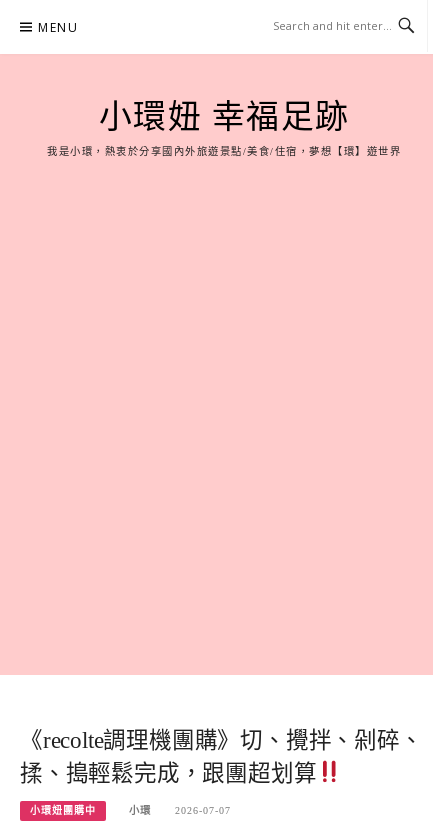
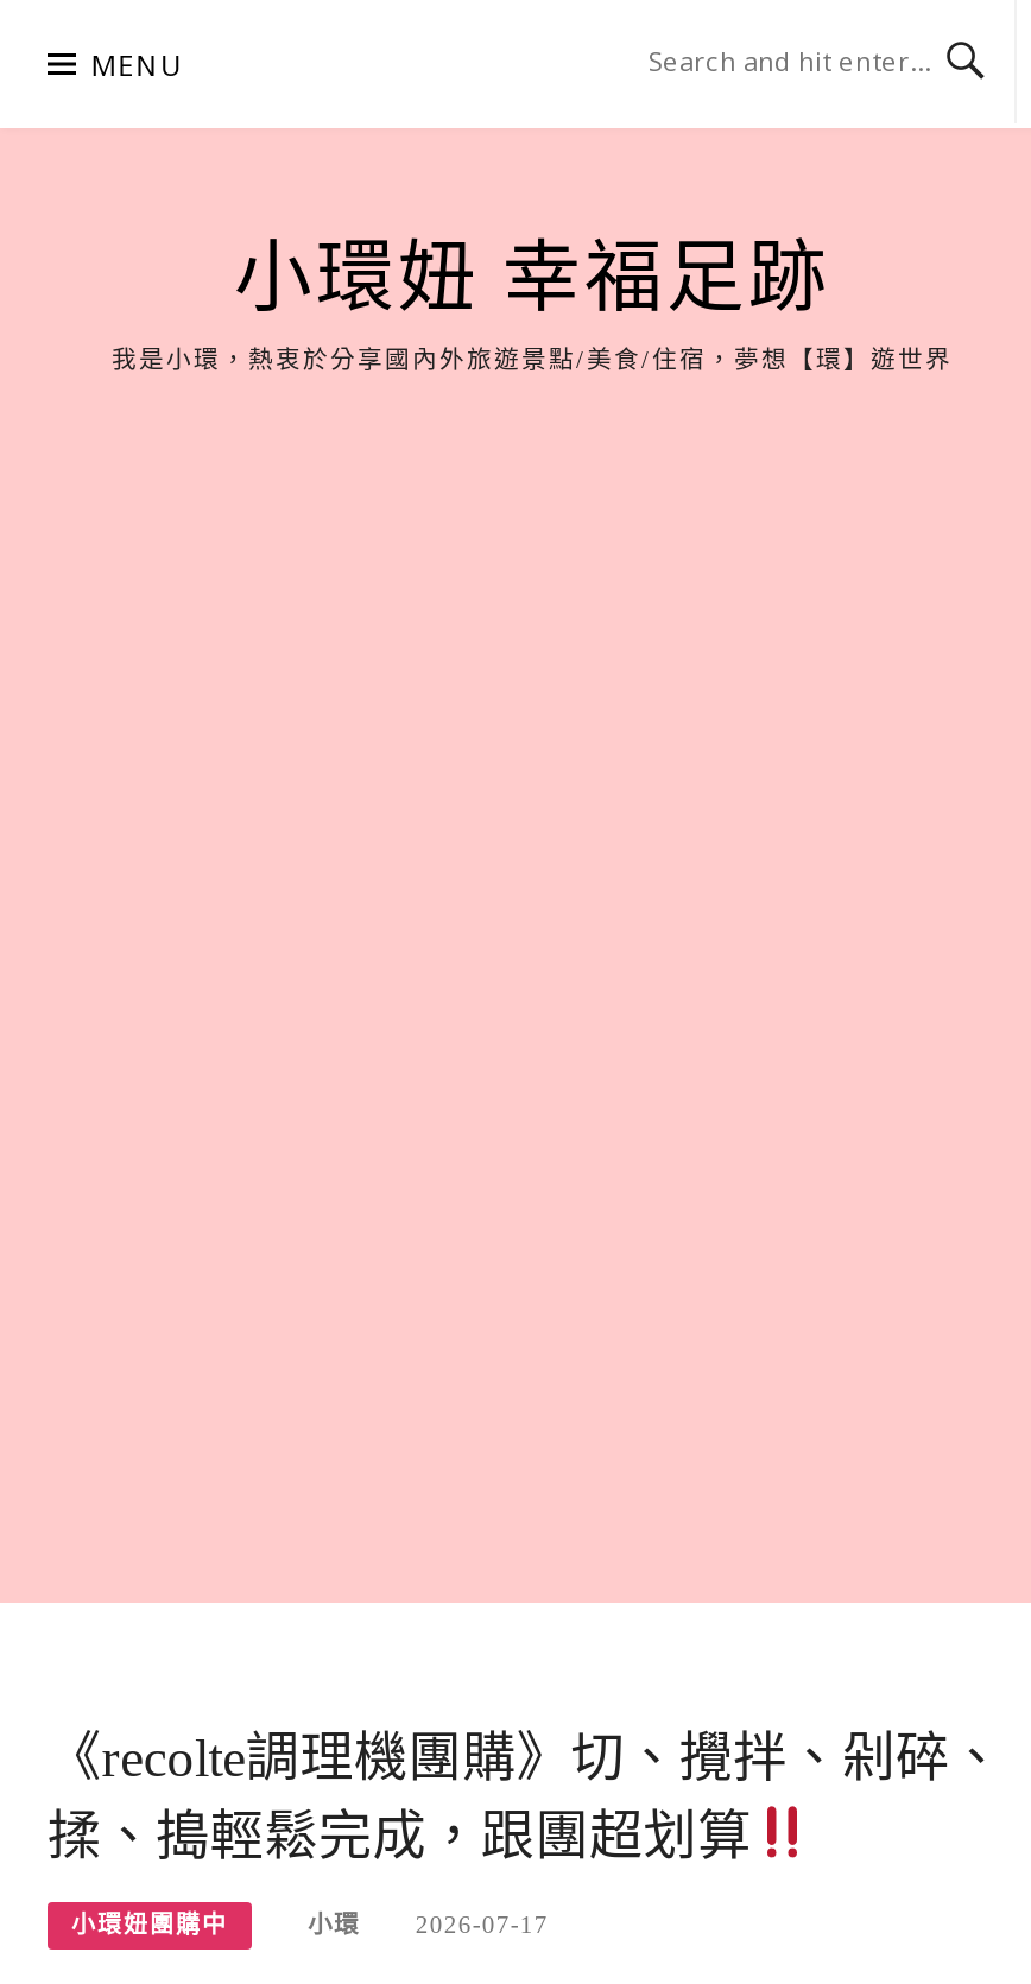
- 2026-07-07
+ 2026-07-17
